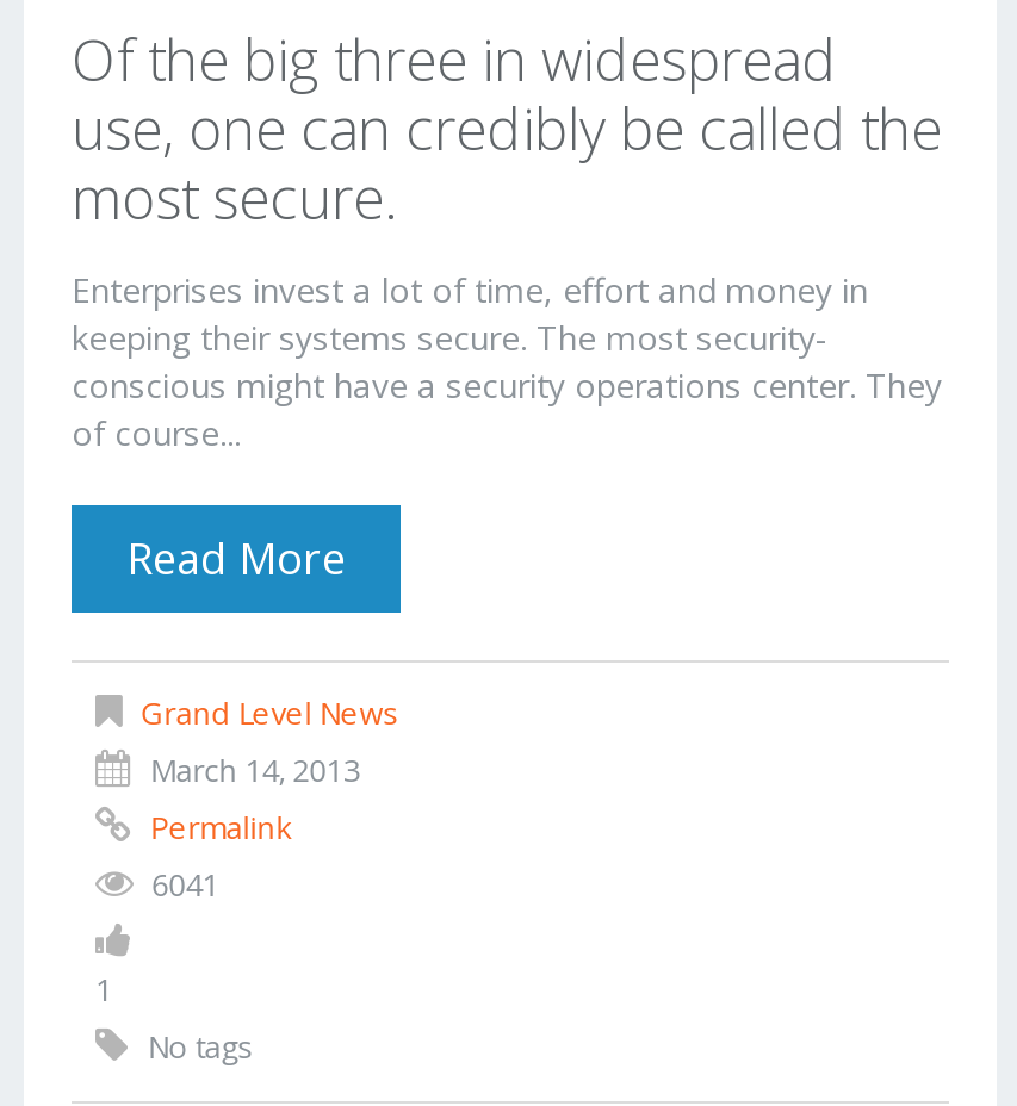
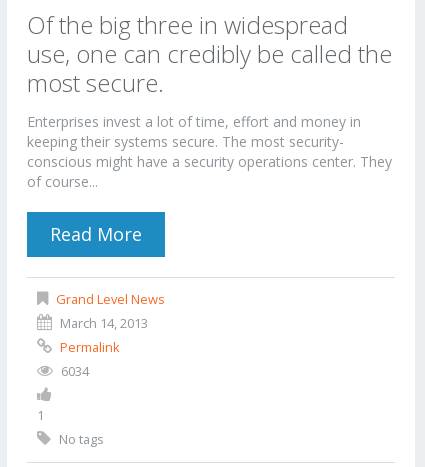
- 6041
+ 6034
